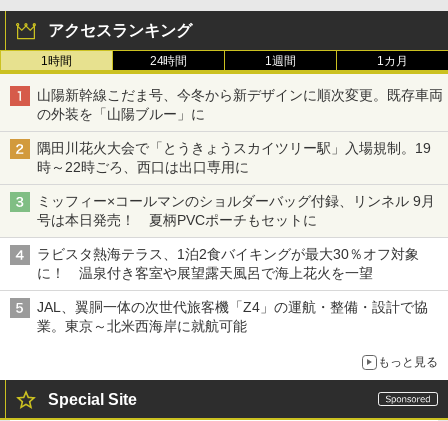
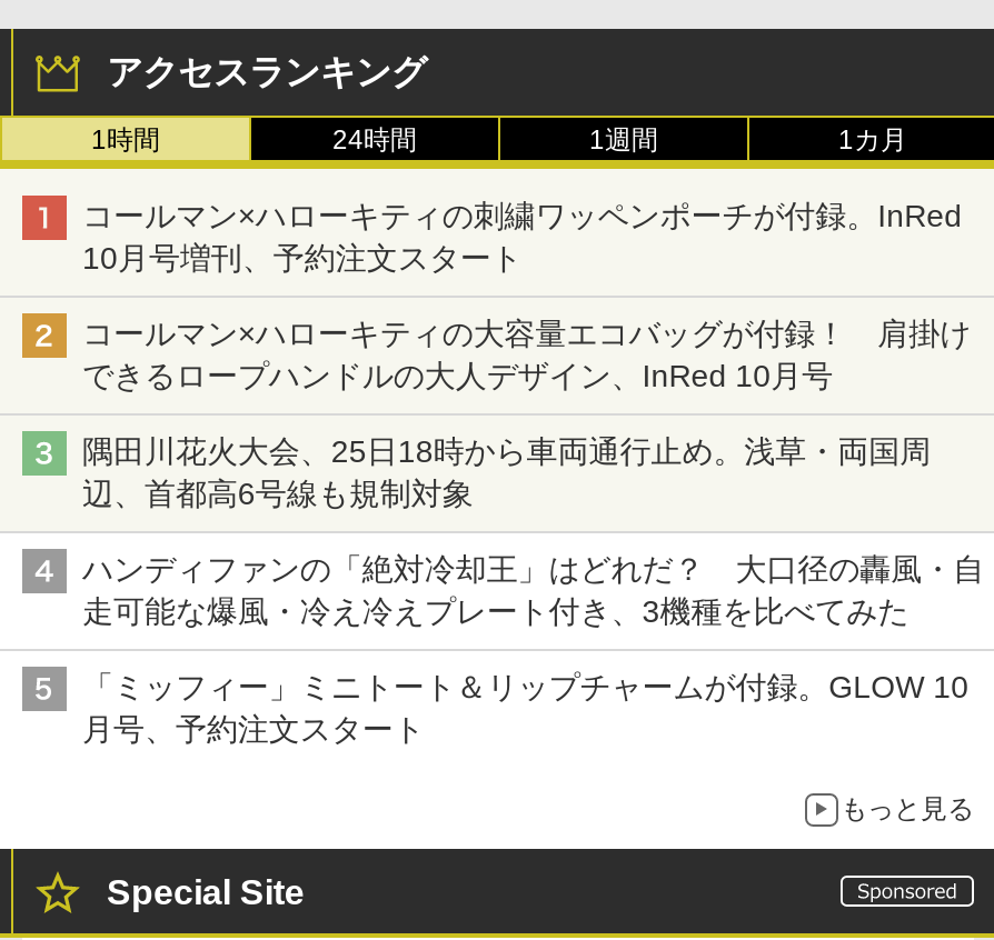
- 山陽新幹線こだま号、今冬から新デザインに順次変更。既存車両
- の外装を「山陽ブルー」に
+ コールマン×ハローキティの刺繍ワッペンポーチが付録。InRed
+ 10月号増刊、予約注文スタート

- 隅田川花火大会で「とうきょうスカイツリー駅」入場規制。19
- 時～22時ごろ、西口は出口専用に
+ コールマン×ハローキティの大容量エコバッグが付録！ 肩掛け
+ できるロープハンドルの大人デザイン、InRed 10月号

- ミッフィー×コールマンのショルダーバッグ付録、リンネル 9月
- 号は本日発売！ 夏柄PVCポーチもセットに
+ 隅田川花火大会、25日18時から車両通行止め。浅草・両国周
+ 辺、首都高6号線も規制対象

- ラビスタ熱海テラス、1泊2食バイキングが最大30％オフ対象
- に！ 温泉付き客室や展望露天風呂で海上花火を一望
+ ハンディファンの「絶対冷却王」はどれだ？ 大口径の轟風・自
+ 走可能な爆風・冷え冷えプレート付き、3機種を比べてみた

- JAL、翼胴一体の次世代旅客機「Z4」の運航・整備・設計で協
- 業。東京～北米西海岸に就航可能
+ 「ミッフィー」ミニトート＆リップチャームが付録。GLOW 10
+ 月号、予約注文スタート
